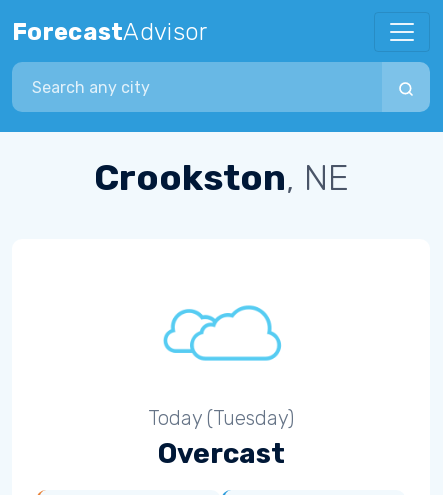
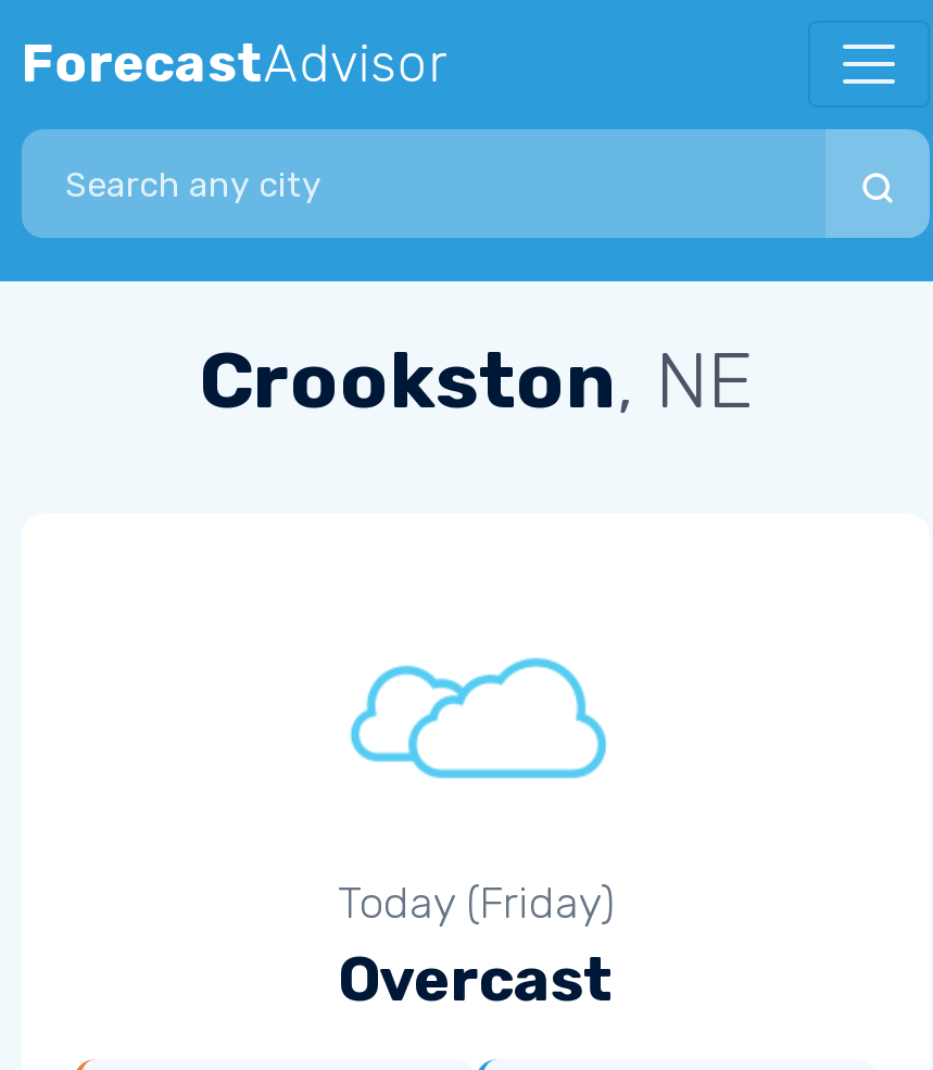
- Today (Tuesday)
+ Today (Friday)
